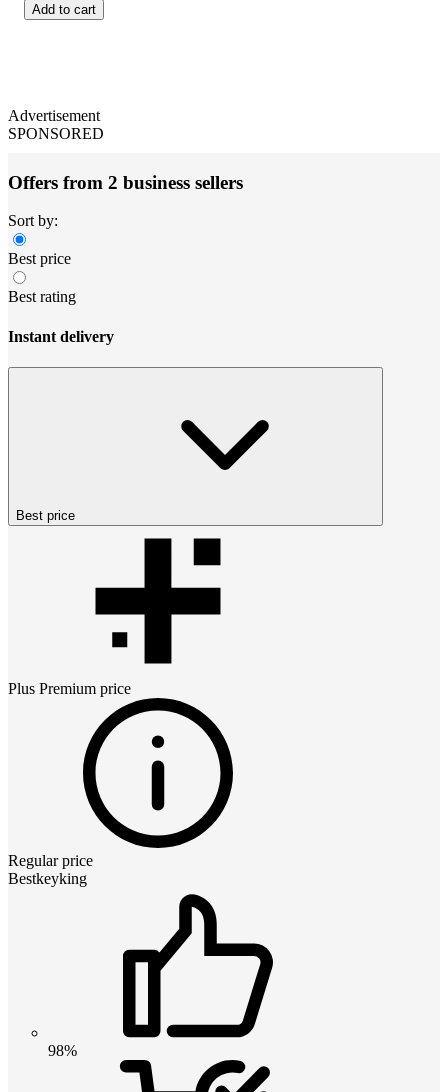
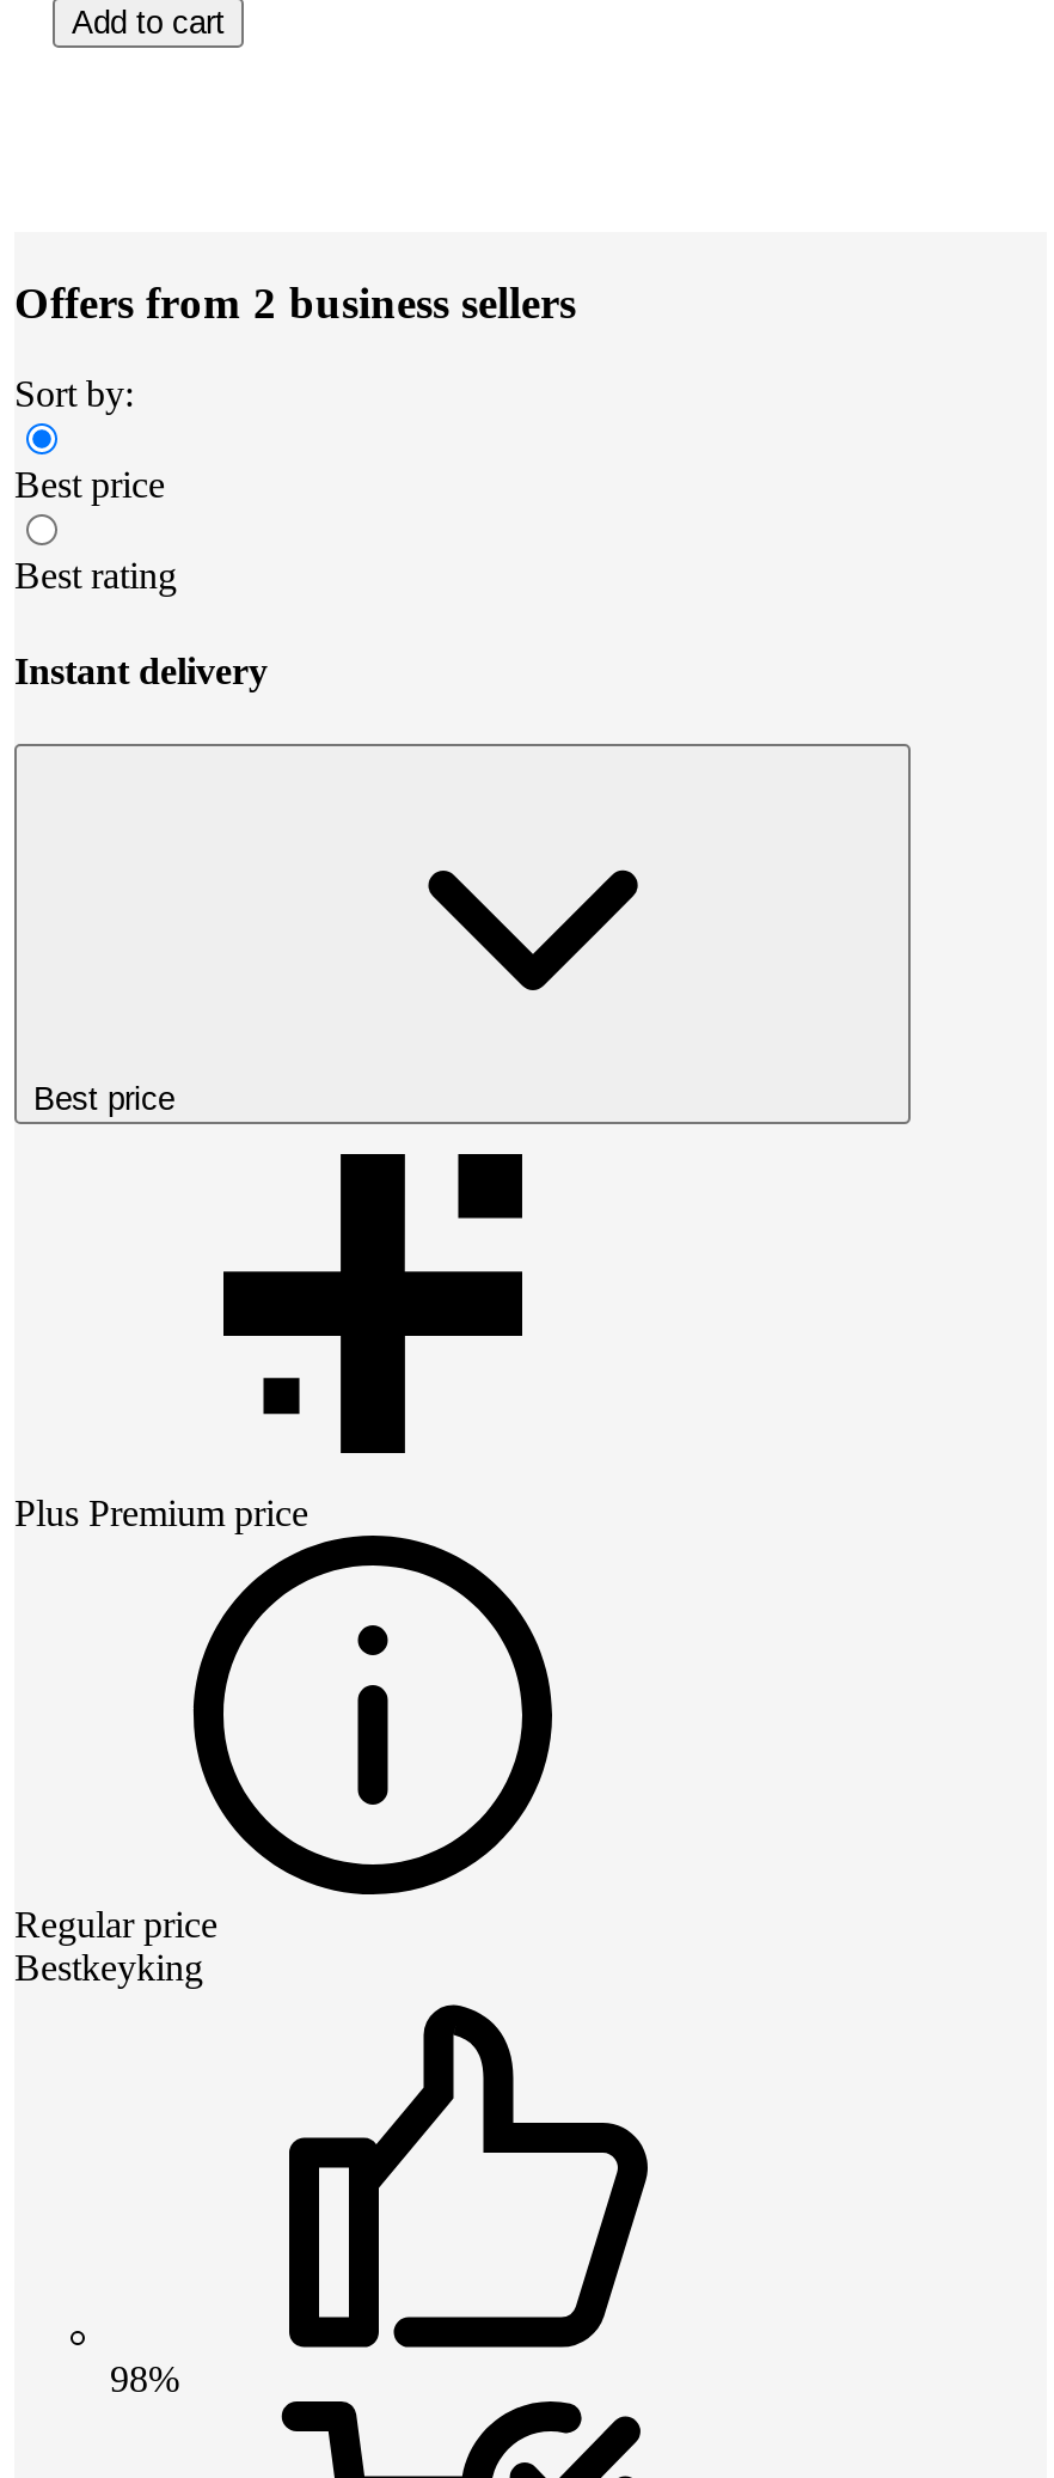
- Advertisement
- SPONSORED
